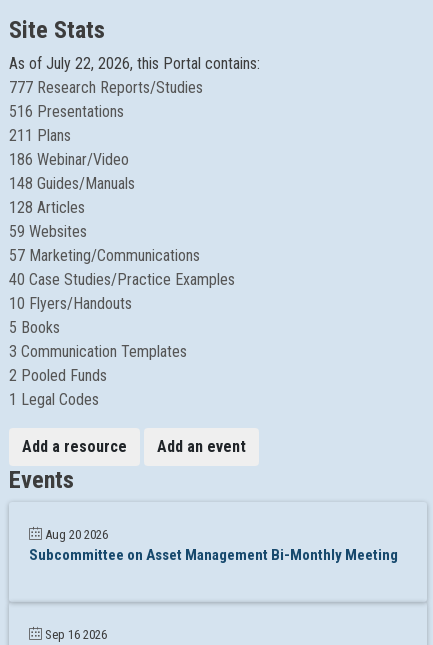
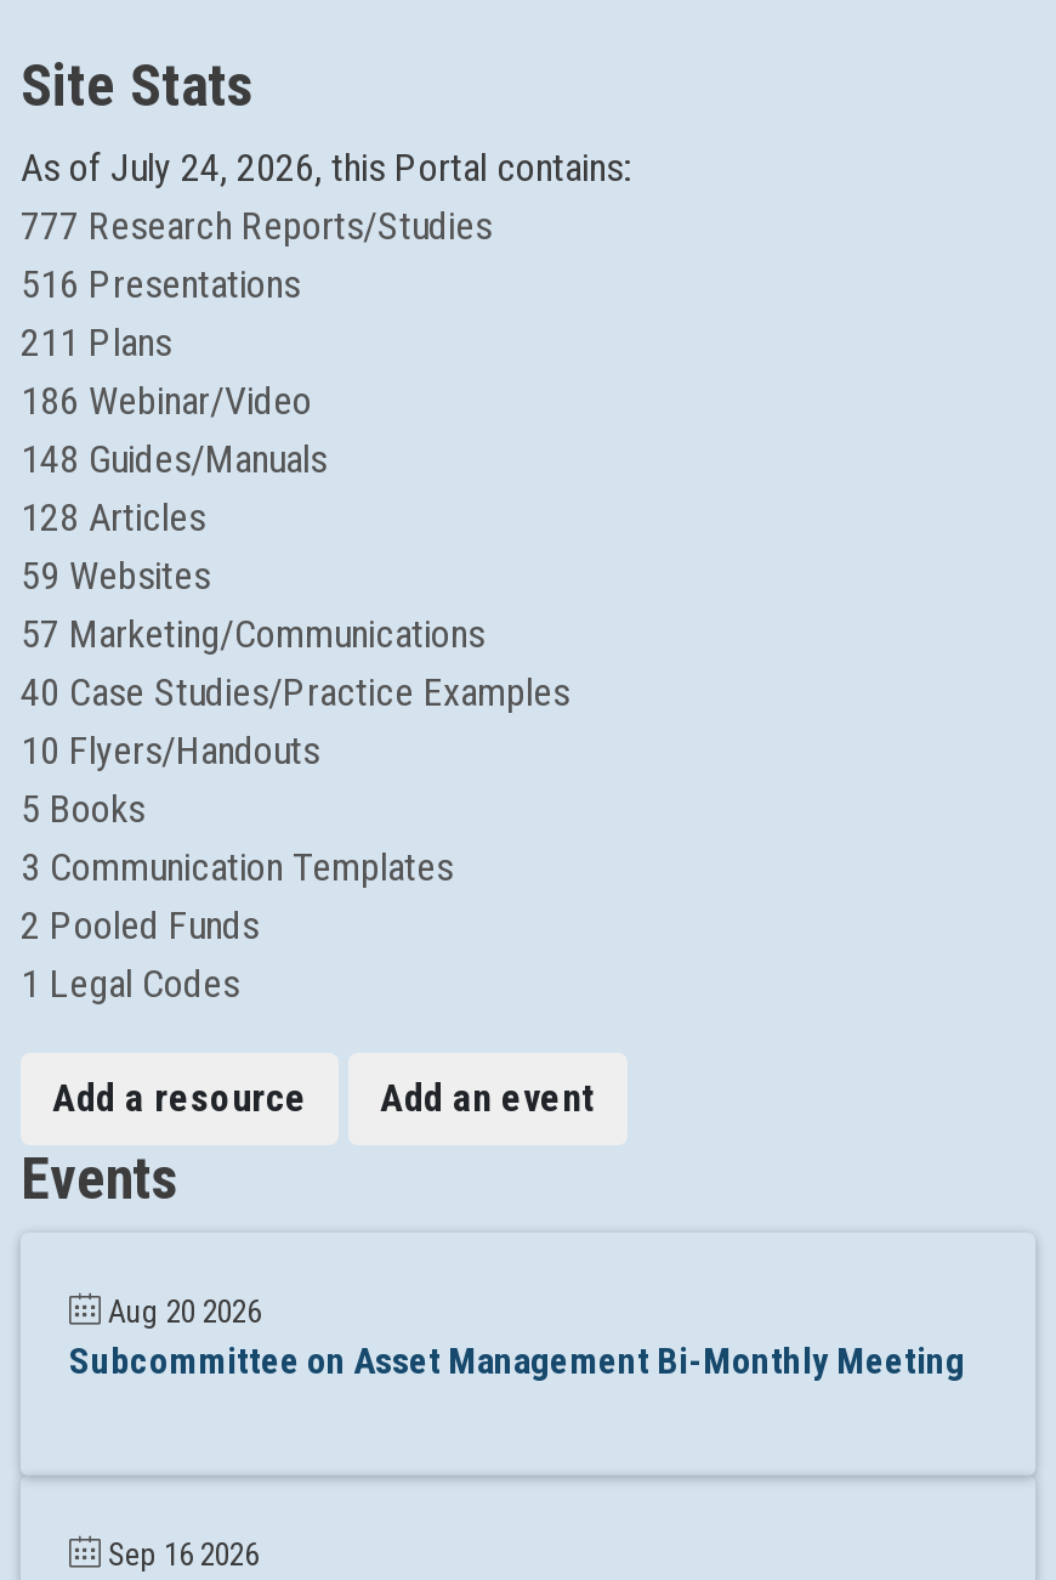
- As of July 22, 2026, this Portal contains:
+ As of July 24, 2026, this Portal contains:
